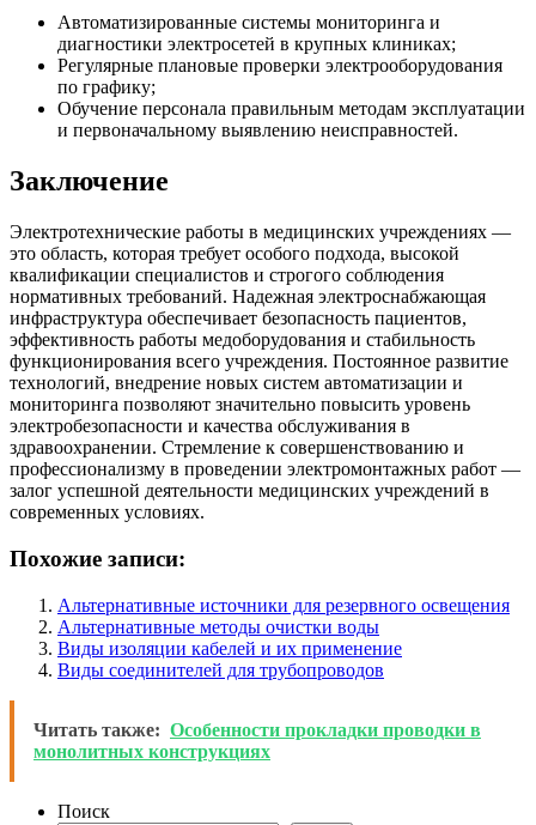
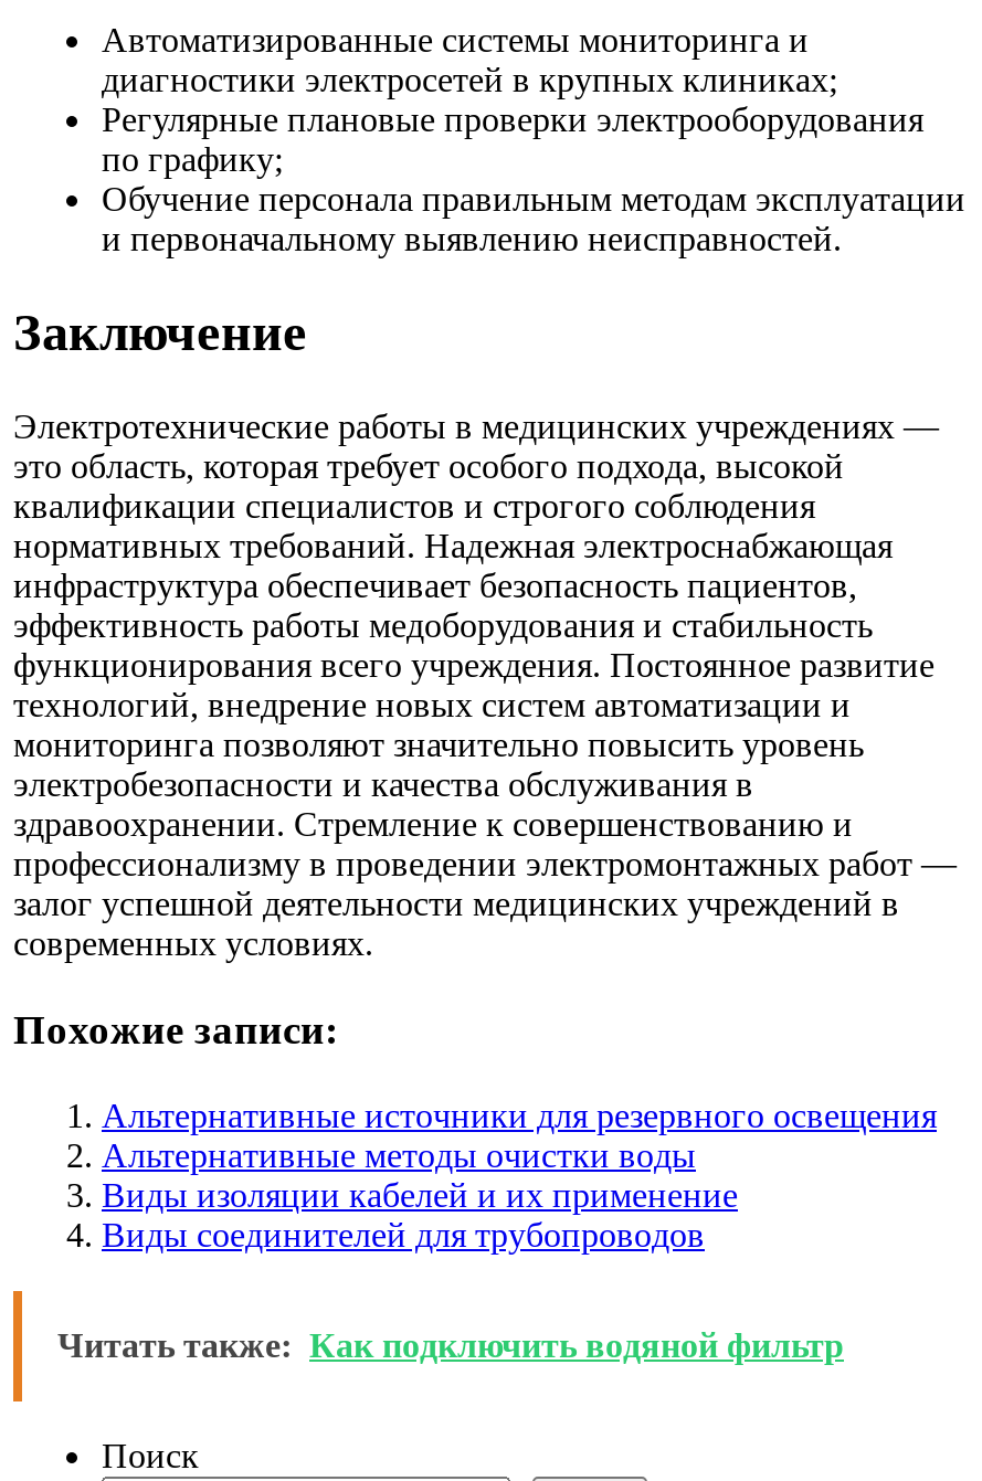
- Читать также: Особенности прокладки проводки в
- монолитных конструкциях
+ Читать также: Как подключить водяной фильтр
